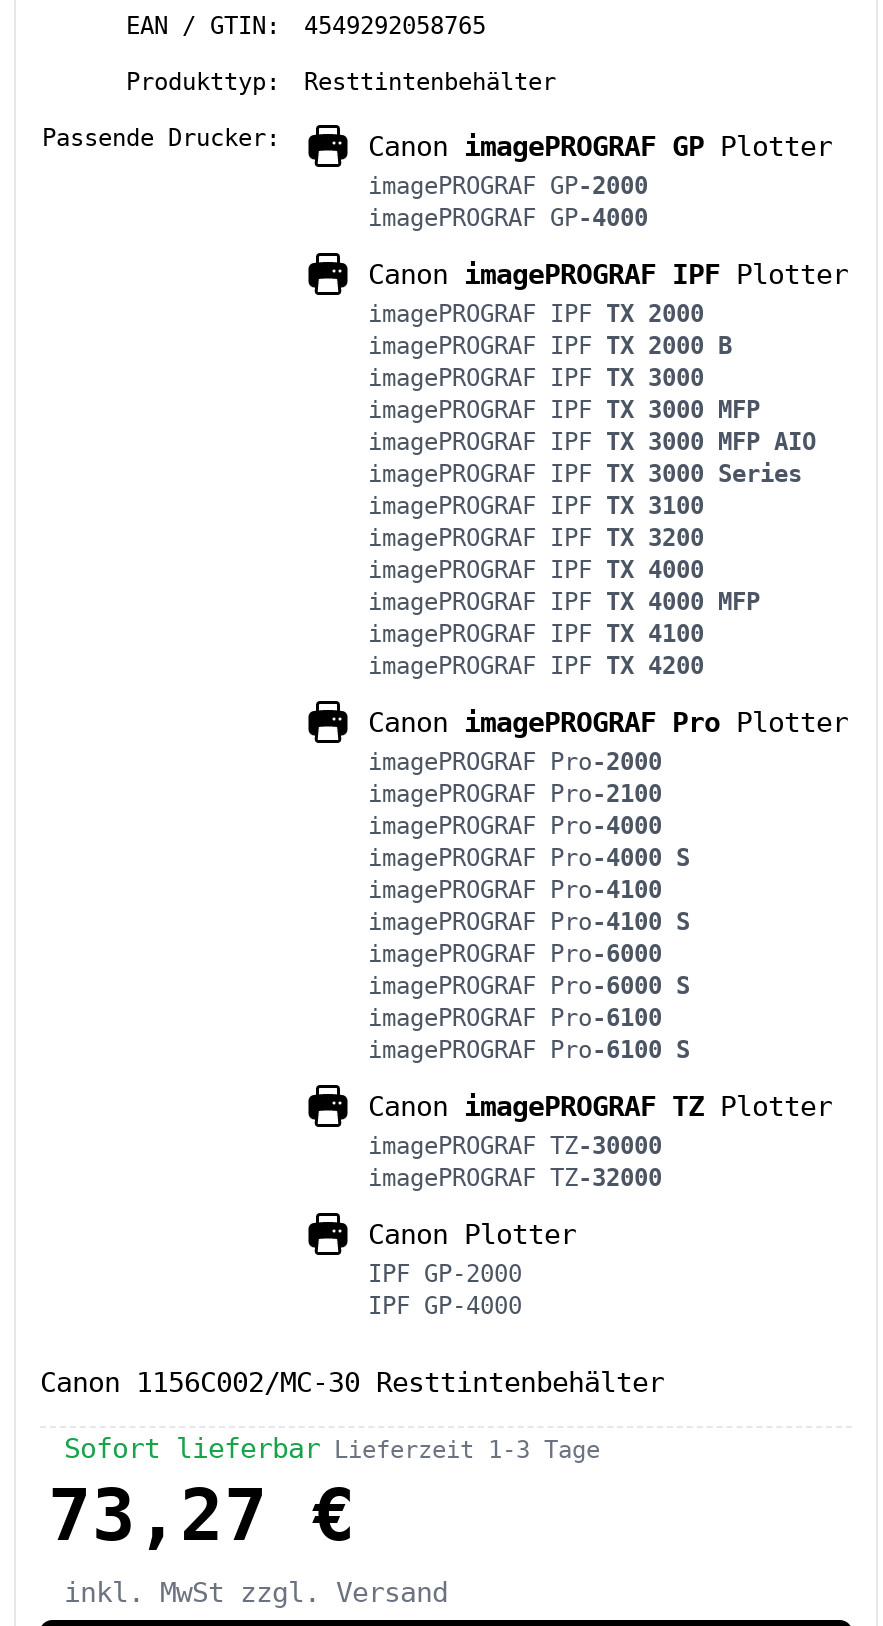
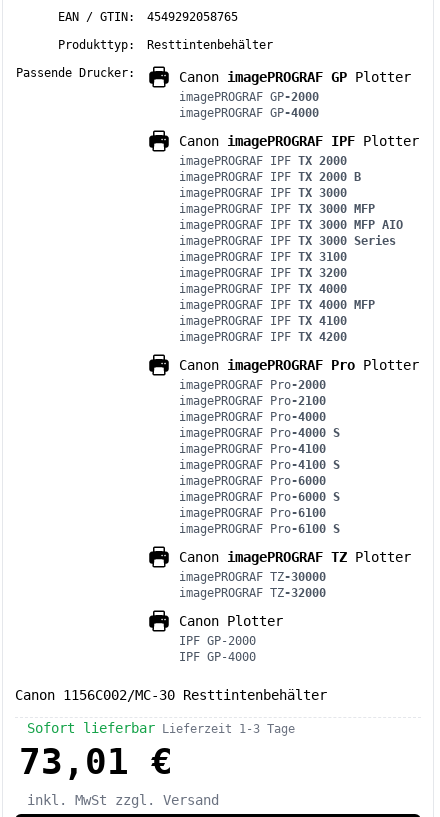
- 73,27 €
+ 73,01 €
